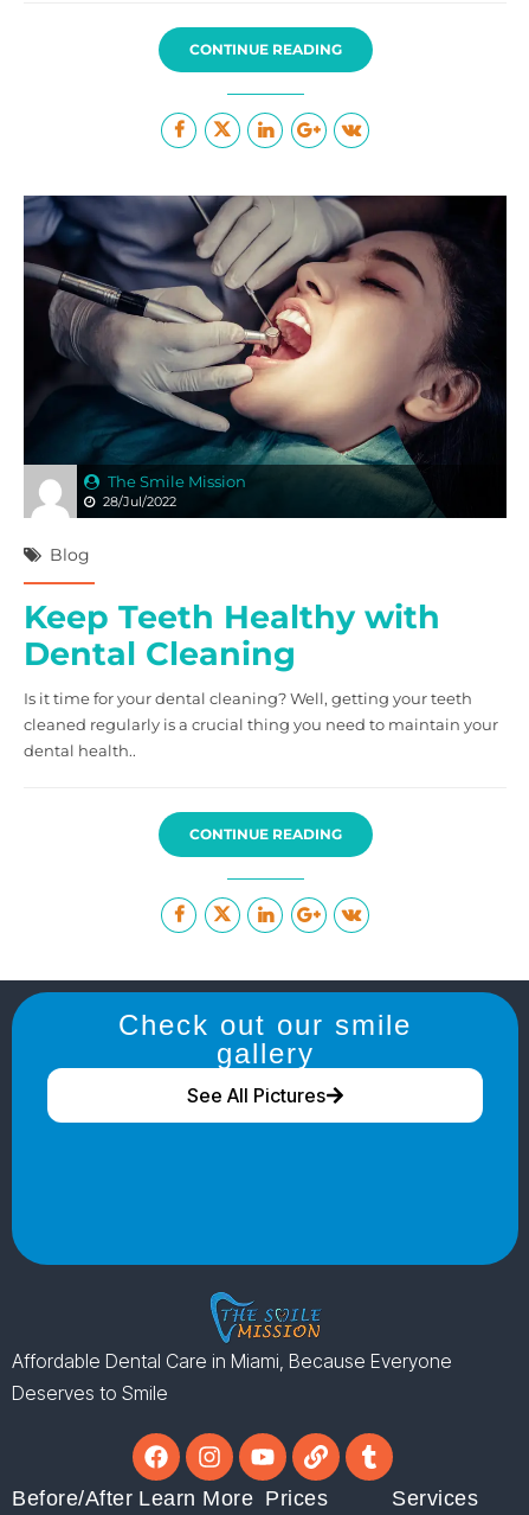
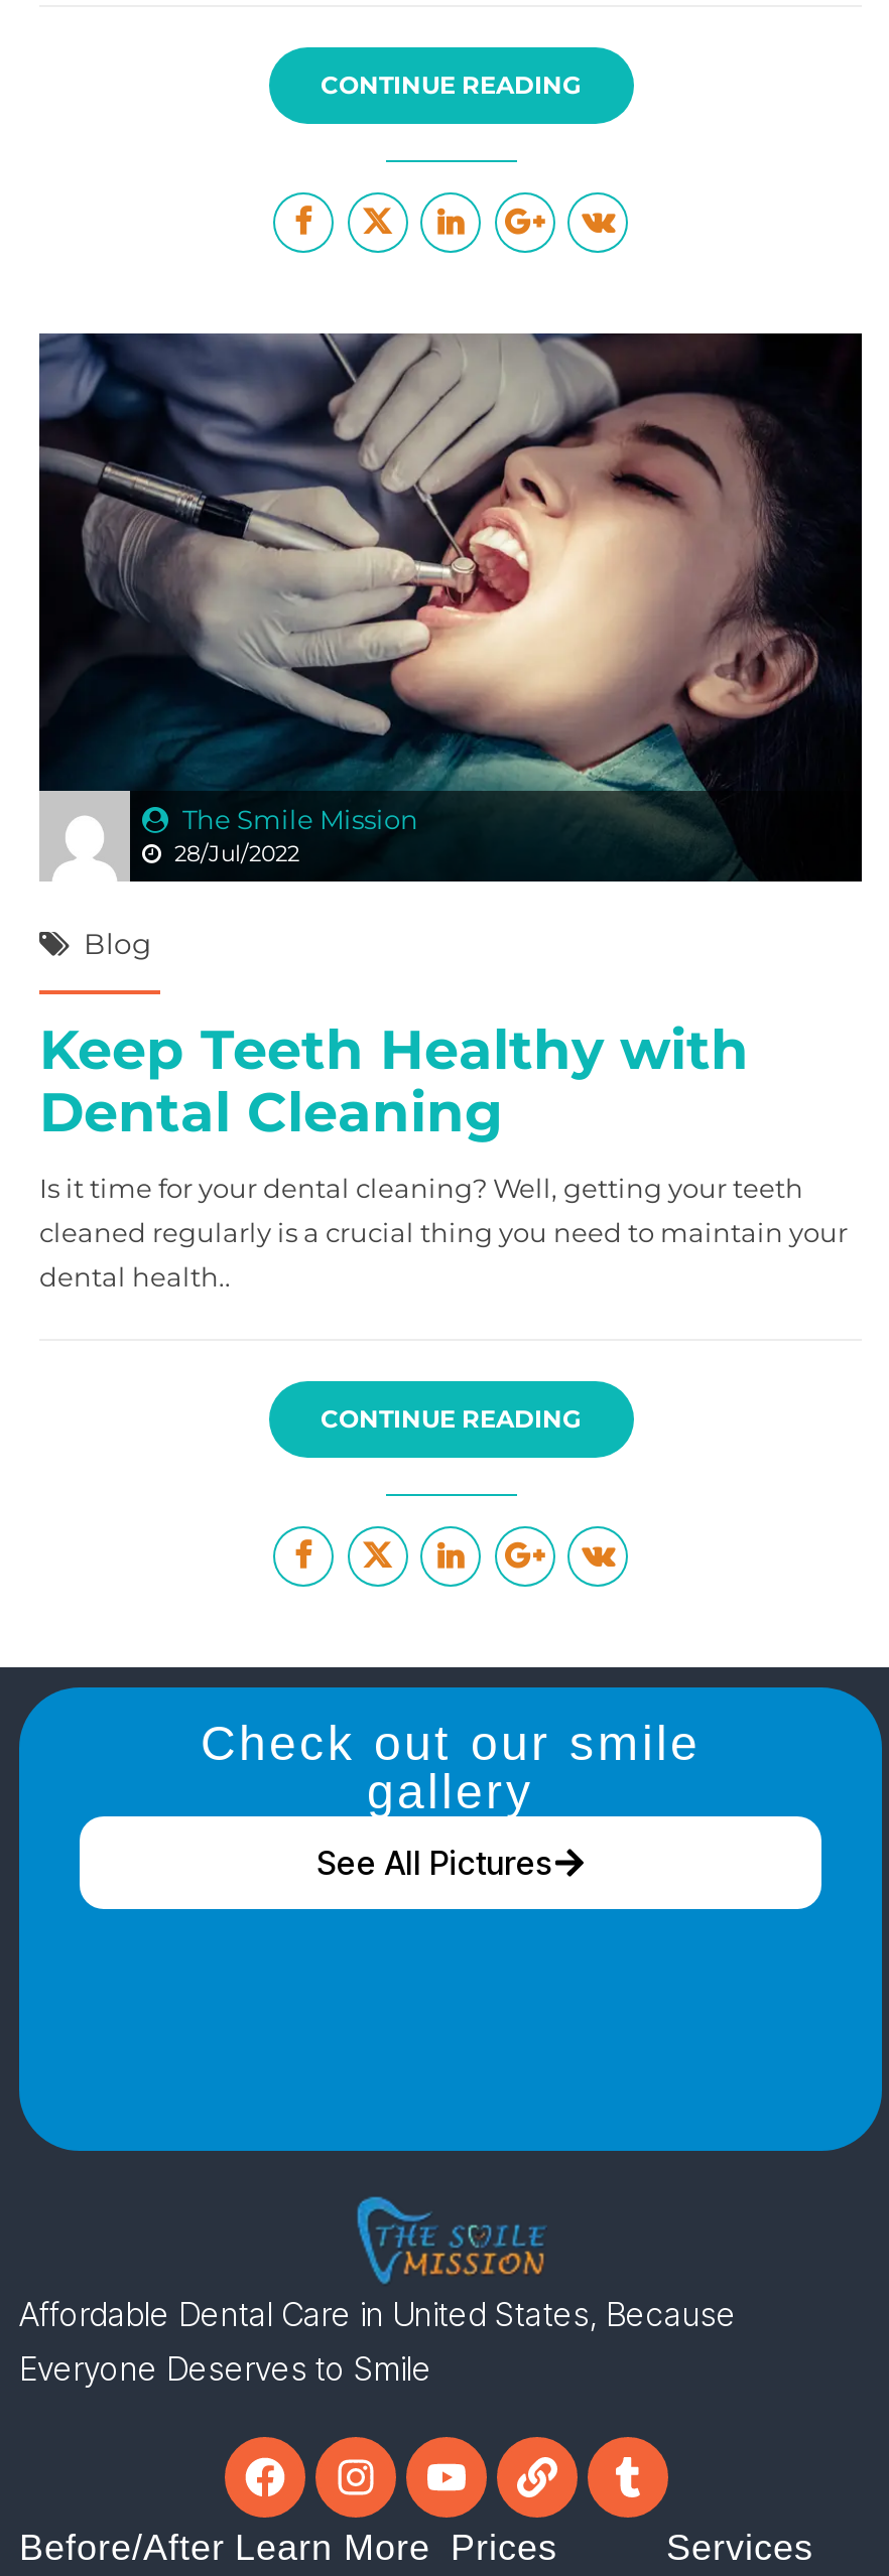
- Affordable Dental Care in Miami, Because Everyone
- Deserves to Smile
+ Affordable Dental Care in United States, Because
+ Everyone Deserves to Smile
